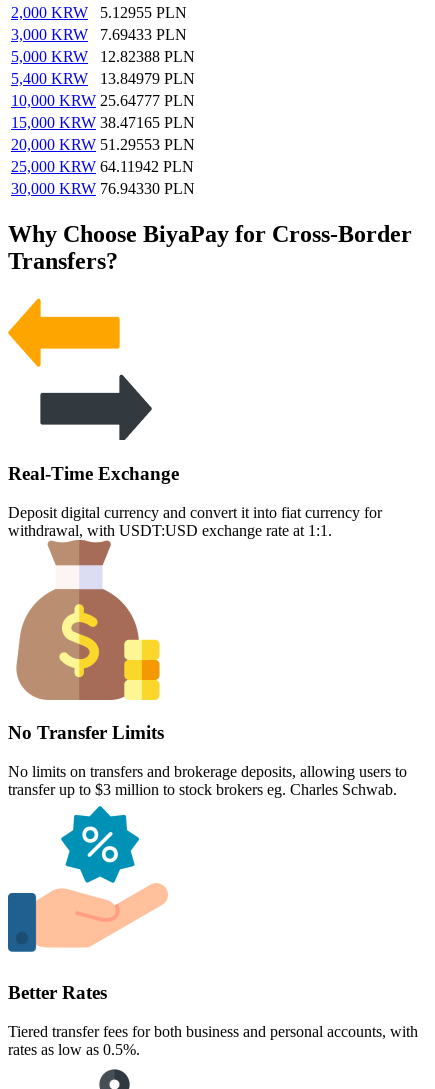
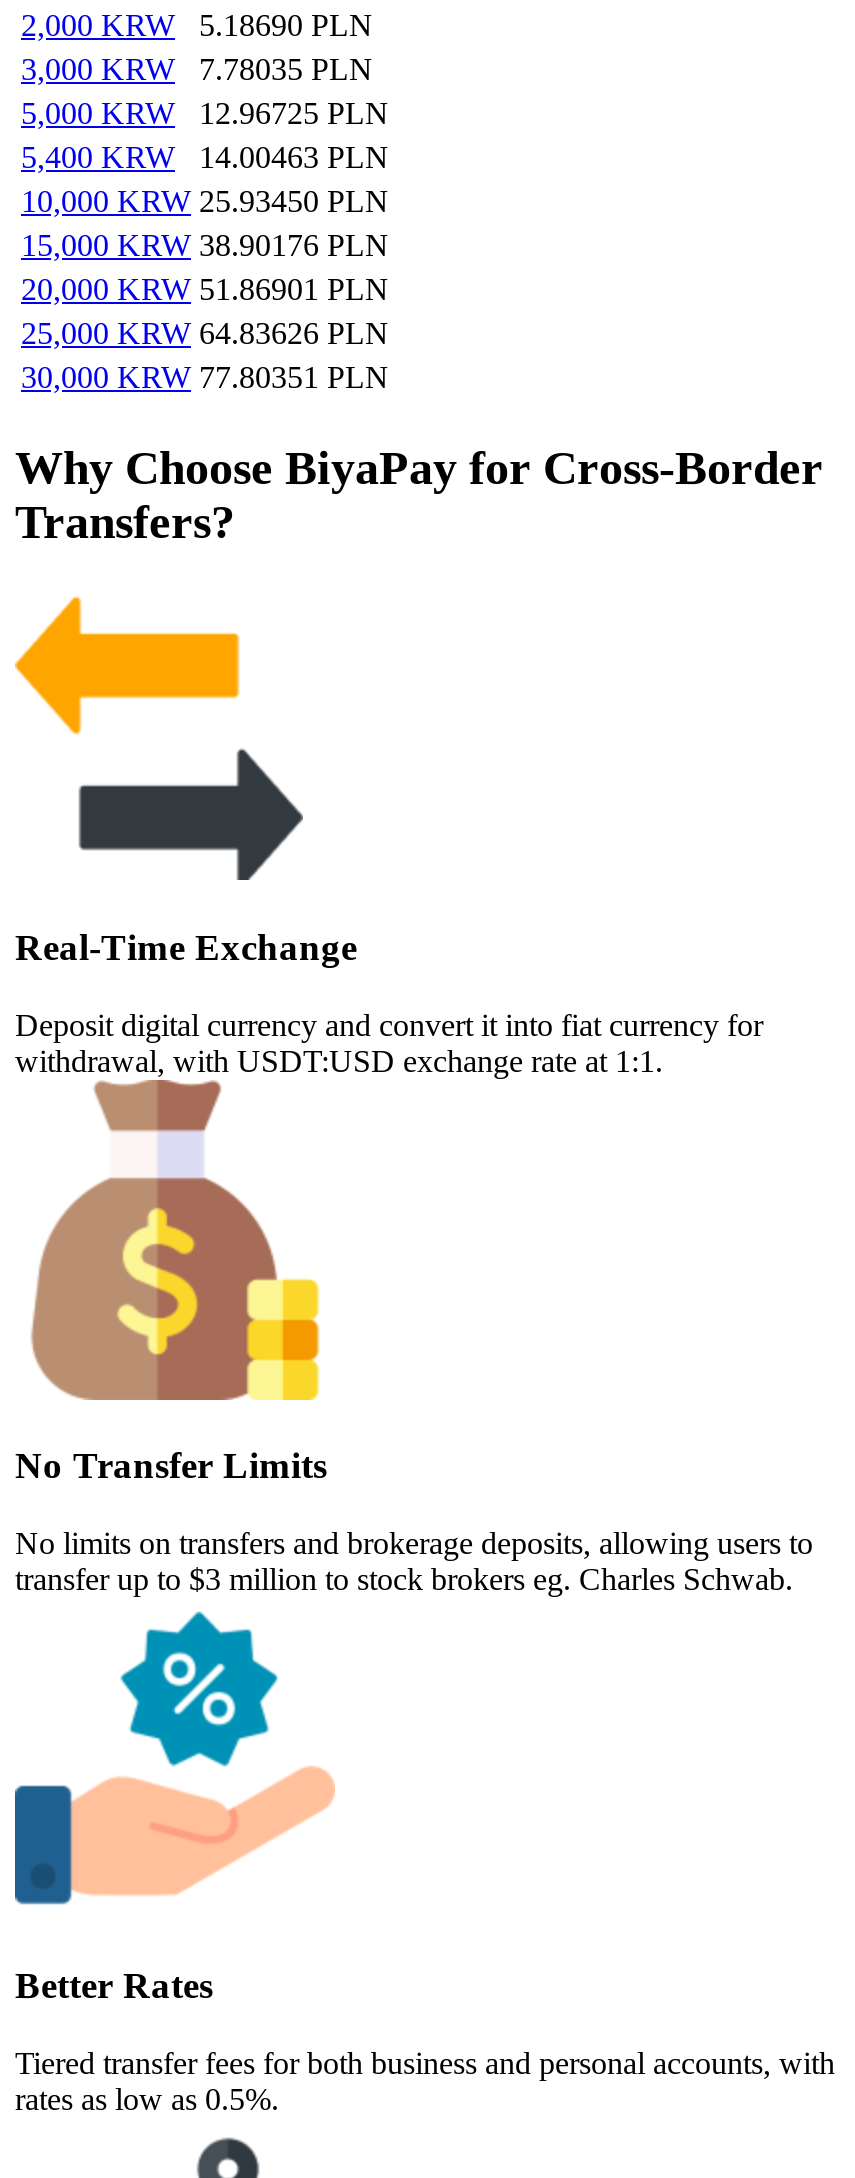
- 2,000 KRW 5.12955 PLN
+ 2,000 KRW 5.18690 PLN

- 3,000 KRW 7.69433 PLN
+ 3,000 KRW 7.78035 PLN

- 5,000 KRW 12.82388 PLN
+ 5,000 KRW 12.96725 PLN

- 5,400 KRW 13.84979 PLN
+ 5,400 KRW 14.00463 PLN

- 10,000 KRW 25.64777 PLN
+ 10,000 KRW 25.93450 PLN

- 15,000 KRW 38.47165 PLN
+ 15,000 KRW 38.90176 PLN

- 20,000 KRW 51.29553 PLN
+ 20,000 KRW 51.86901 PLN

- 25,000 KRW 64.11942 PLN
+ 25,000 KRW 64.83626 PLN

- 30,000 KRW 76.94330 PLN
+ 30,000 KRW 77.80351 PLN
